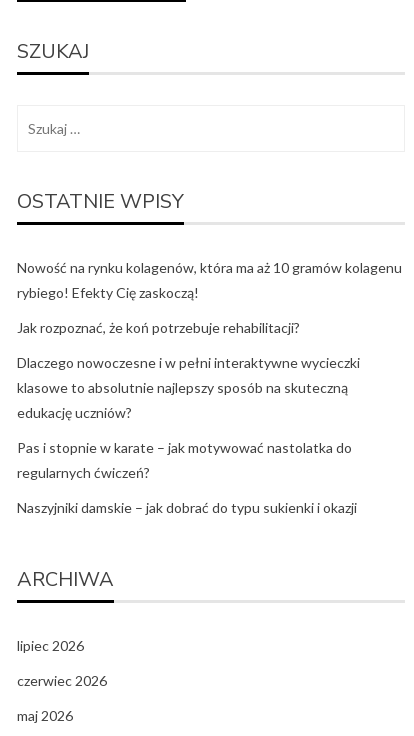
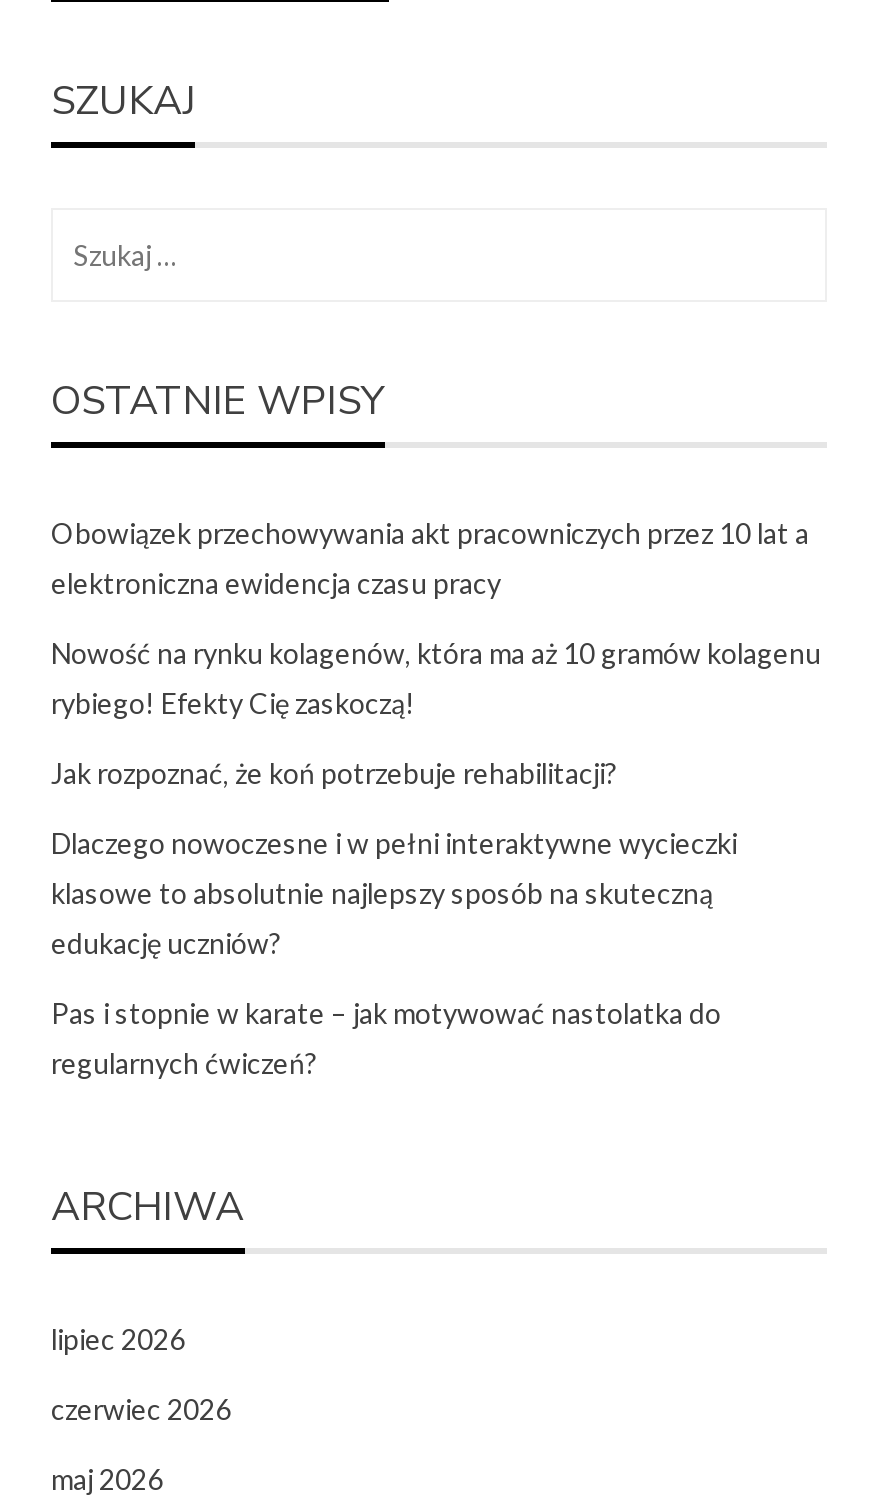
+ Obowiązek przechowywania akt pracowniczych przez 10 lat a
+ elektroniczna ewidencja czasu pracy

moved down: Nowość na rynku kolagenów, która ma aż 10 gramów kolagenu | rybiego! Efekty Cię zaskoczą! | Jak rozpoznać, że koń potrzebuje rehabilitacji? | Dlaczego nowoczesne i w pełni interaktywne wycieczki | klasowe to absolutnie najlepszy sposób na skuteczną | edukację uczniów? | Pas i stopnie w karate – jak motywować nastolatka do | regularnych ćwiczeń?

- Naszyjniki damskie – jak dobrać do typu sukienki i okazji
